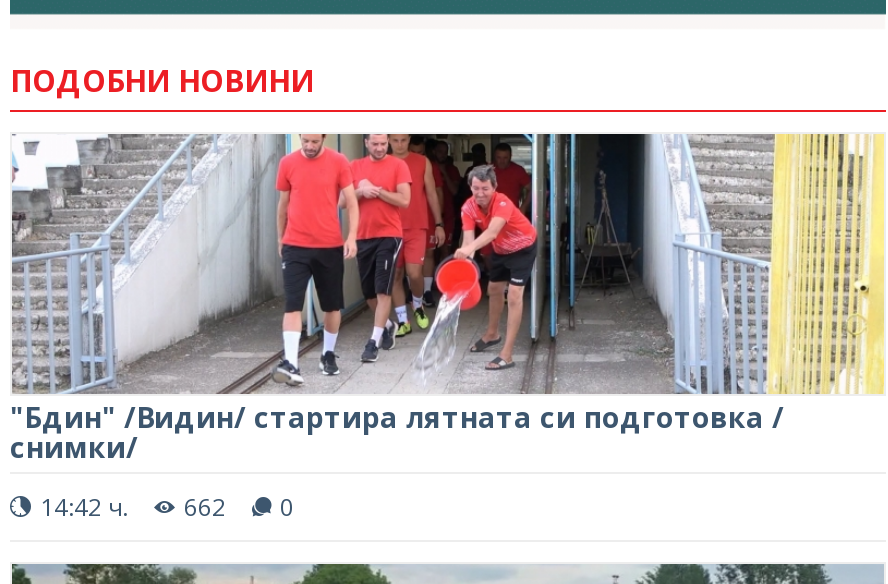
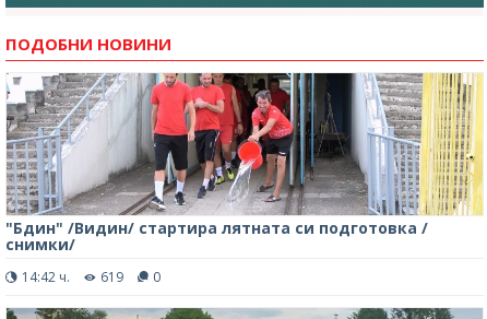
- 14:42 ч. 662 0
+ 14:42 ч. 619 0
